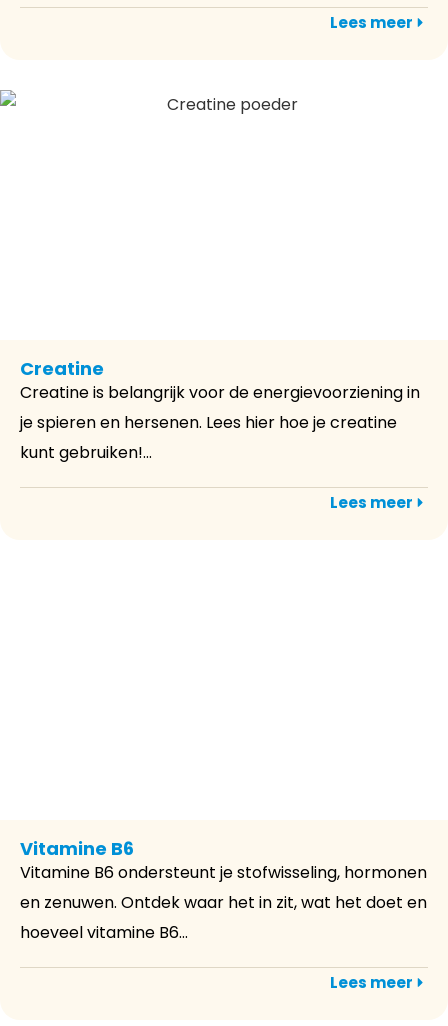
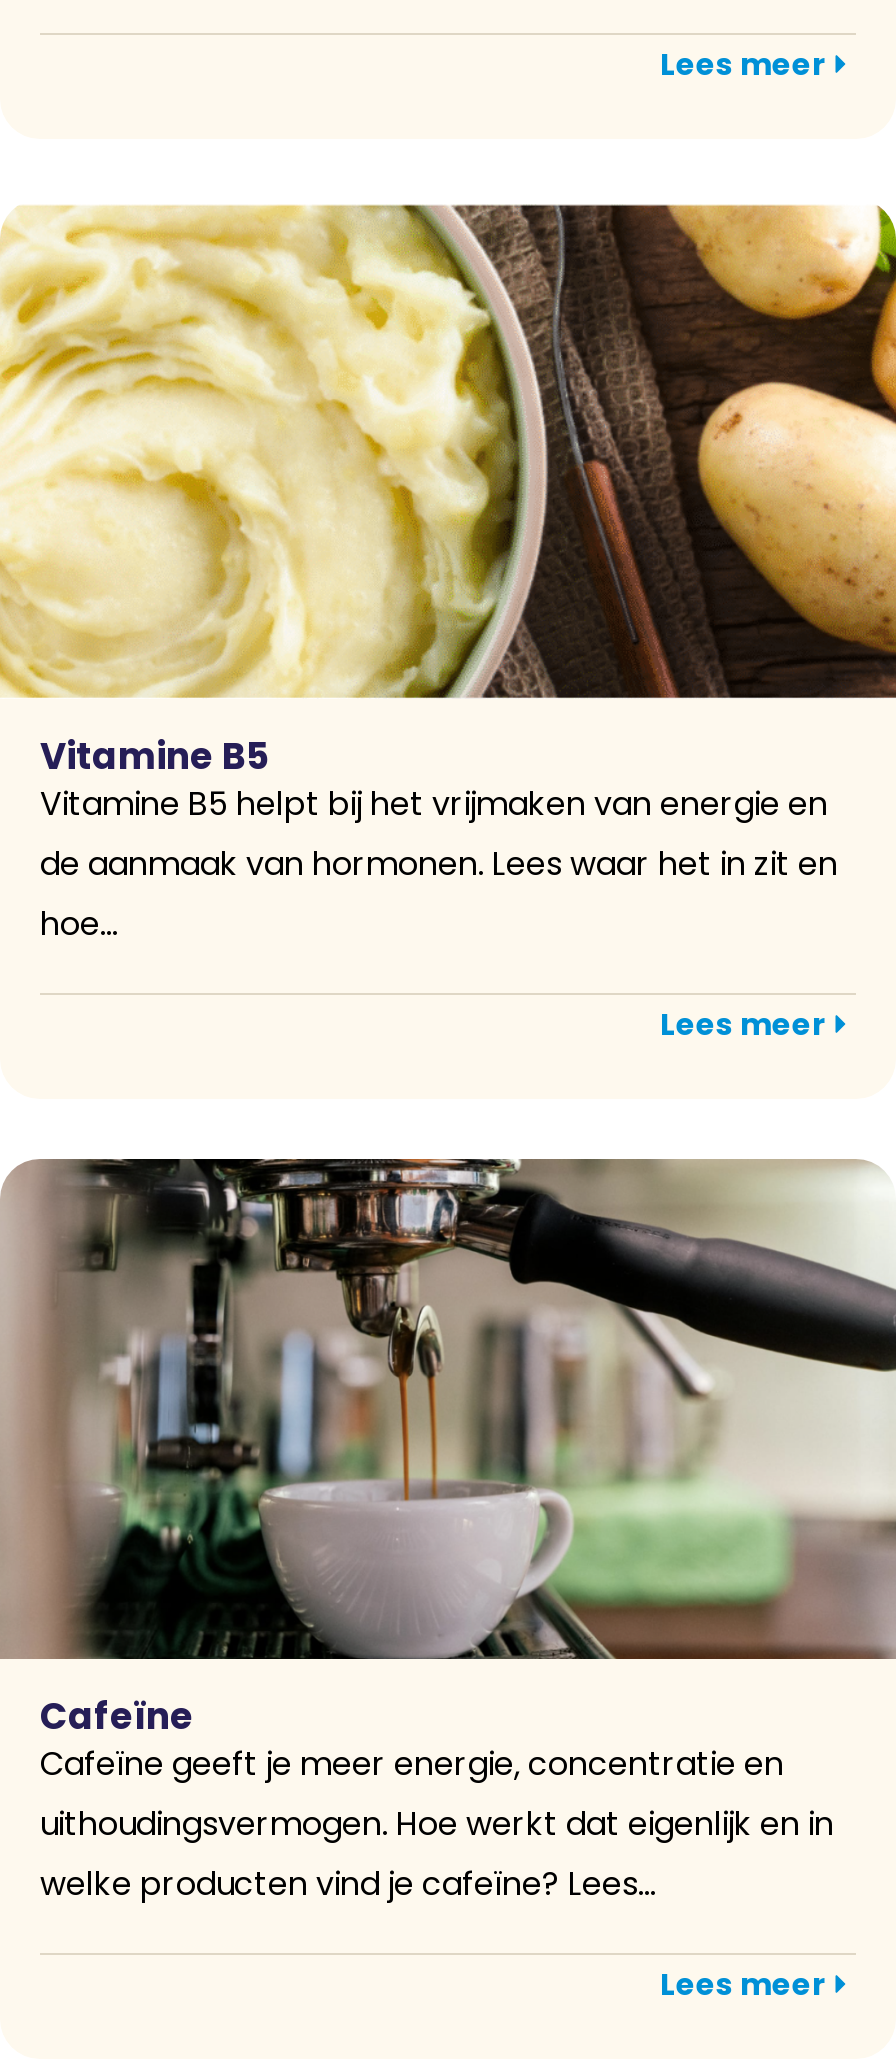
+ [image]

- Creatine
- Creatine is belangrijk voor de energievoorziening in
- je spieren en hersenen. Lees hier hoe je creatine
- kunt gebruiken!...
+ Vitamine B5
+ Vitamine B5 helpt bij het vrijmaken van energie en
+ de aanmaak van hormonen. Lees waar het in zit en
+ hoe...

+ [image]

- Vitamine B6
- Vitamine B6 ondersteunt je stofwisseling, hormonen
- en zenuwen. Ontdek waar het in zit, wat het doet en
- hoeveel vitamine B6...
+ Cafeïne
+ Cafeïne geeft je meer energie, concentratie en
+ uithoudingsvermogen. Hoe werkt dat eigenlijk en in
+ welke producten vind je cafeïne? Lees...
